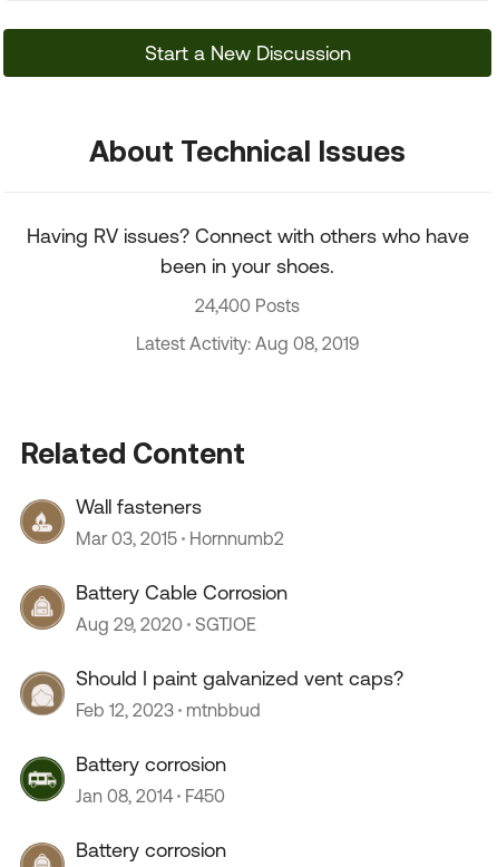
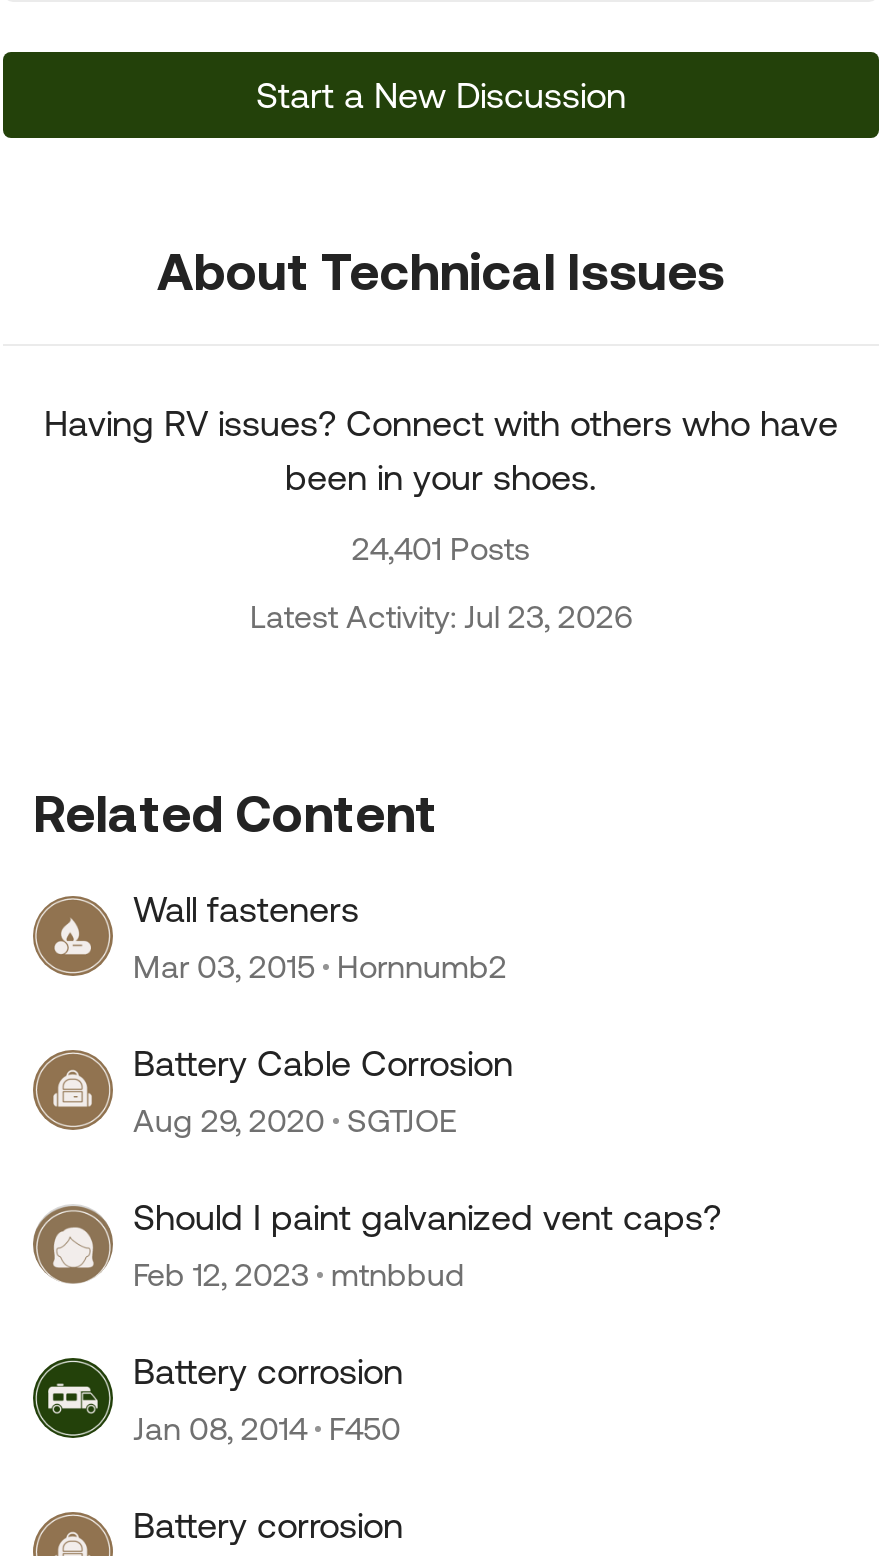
- 24,400 Posts
+ 24,401 Posts

- Latest Activity: Aug 08, 2019
+ Latest Activity: Jul 23, 2026
